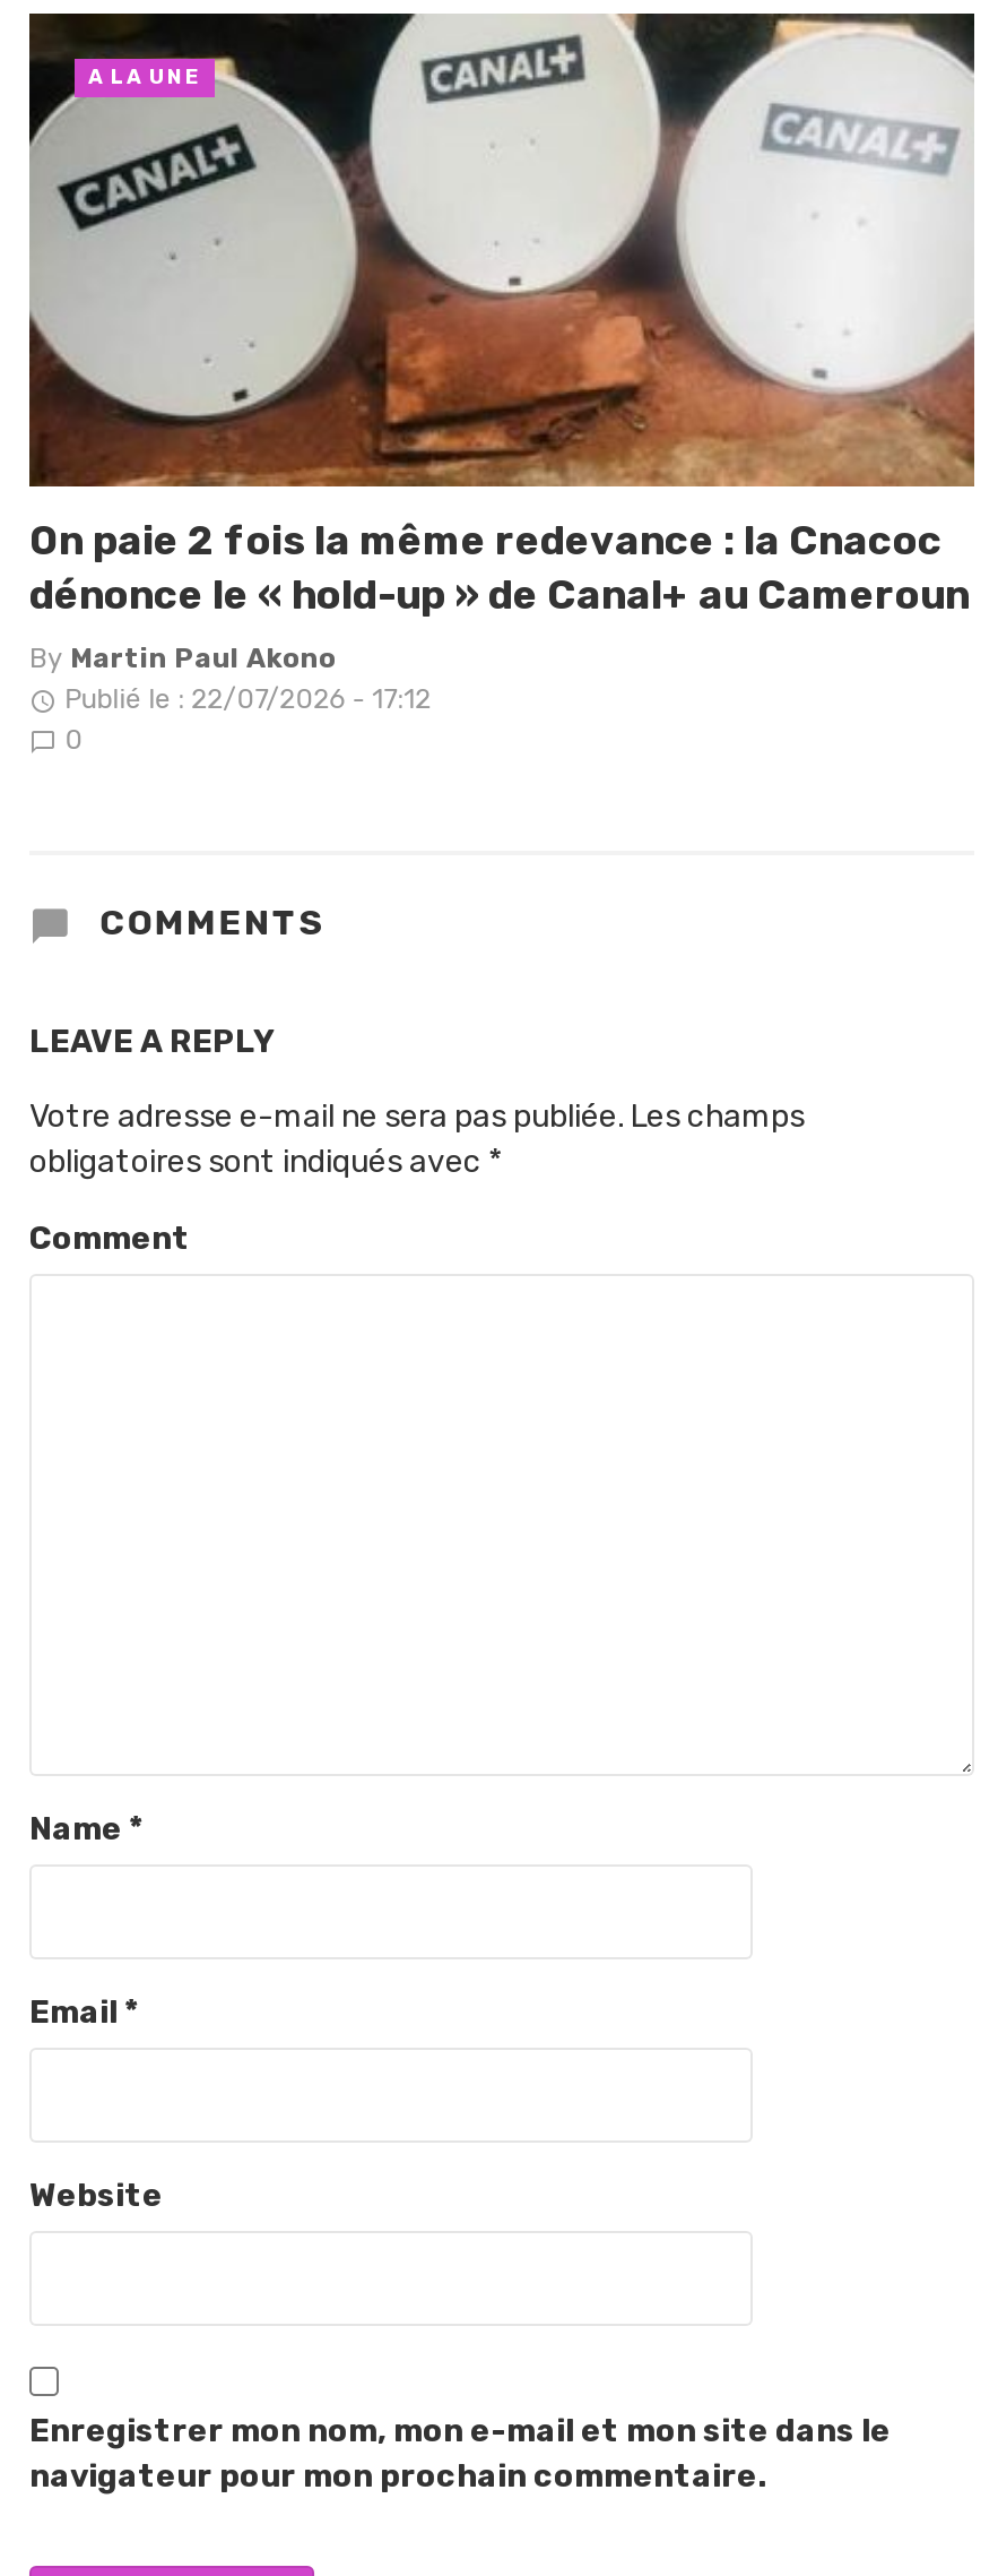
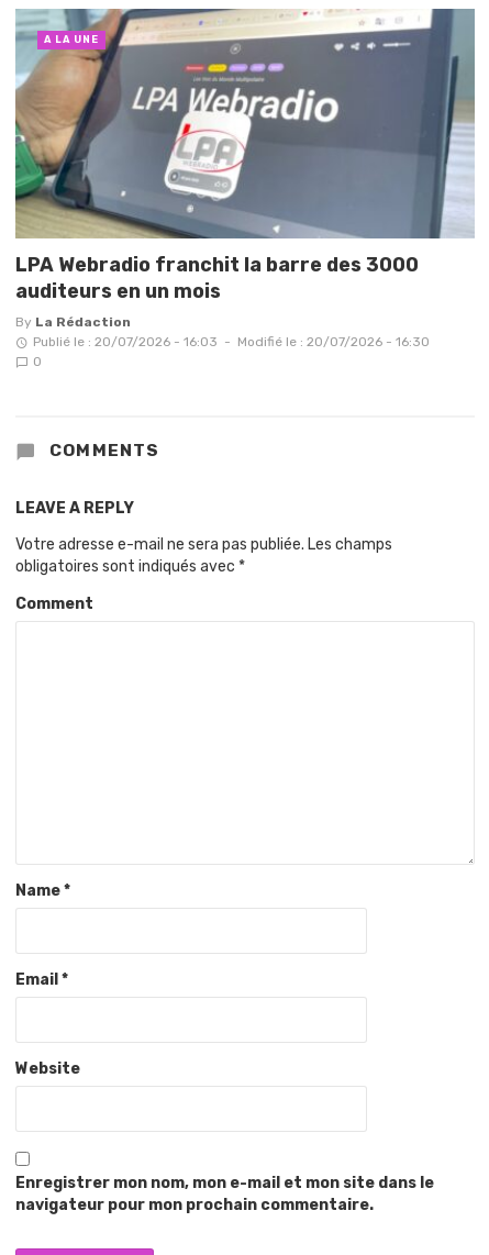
- [image]
- On paie 2 fois la même redevance : la Cnacoc
- dénonce le « hold-up » de Canal+ au Cameroun
+ [image]
+ LPA Webradio franchit la barre des 3000
+ auditeurs en un mois

- By Martin Paul Akono
- Publié le : 22/07/2026 - 17:12
+ By La Rédaction
+ Publié le : 20/07/2026 - 16:03 - Modifié le : 20/07/2026 - 16:30
